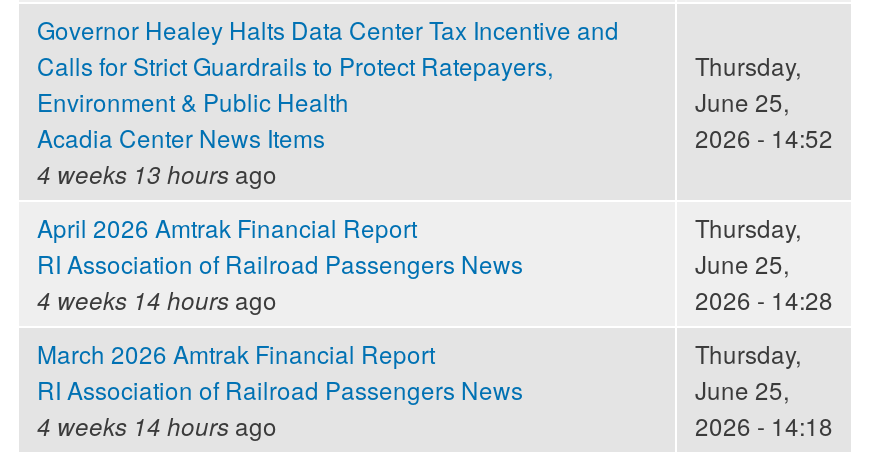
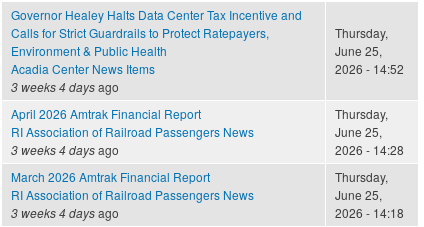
- 4 weeks 13 hours ago
+ 3 weeks 4 days ago

- 4 weeks 14 hours ago
+ 3 weeks 4 days ago

- 4 weeks 14 hours ago
+ 3 weeks 4 days ago
